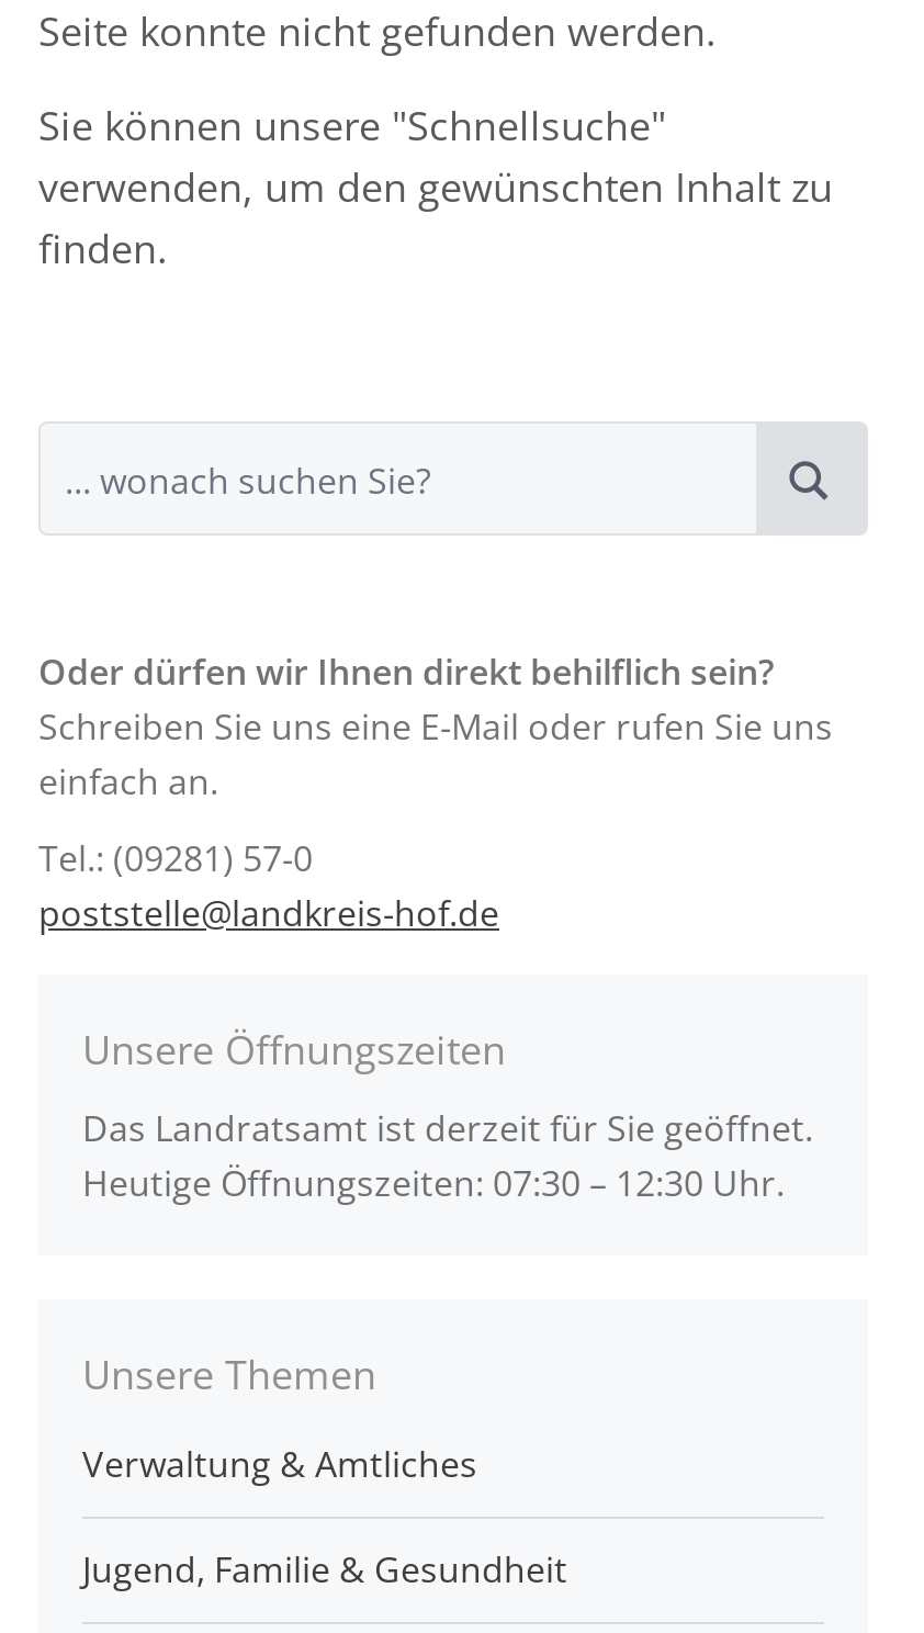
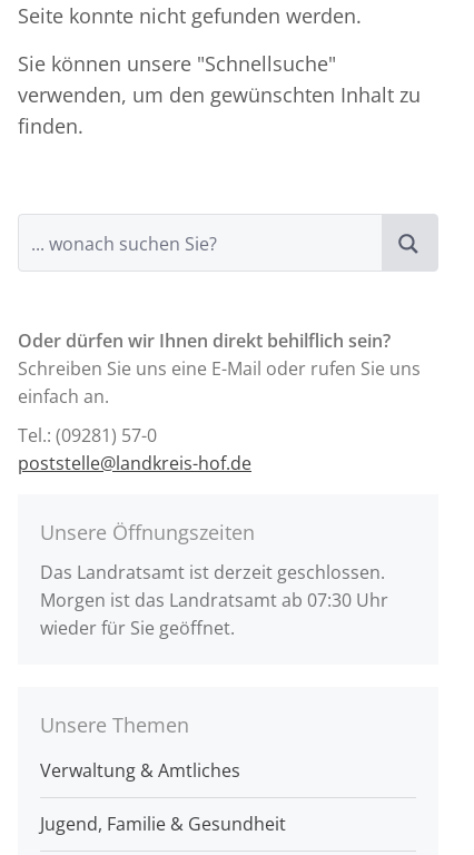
- Das Landratsamt ist derzeit für Sie geöffnet.
- Heutige Öffnungszeiten: 07:30 – 12:30 Uhr.
+ Das Landratsamt ist derzeit geschlossen.
+ Morgen ist das Landratsamt ab 07:30 Uhr
+ wieder für Sie geöffnet.
